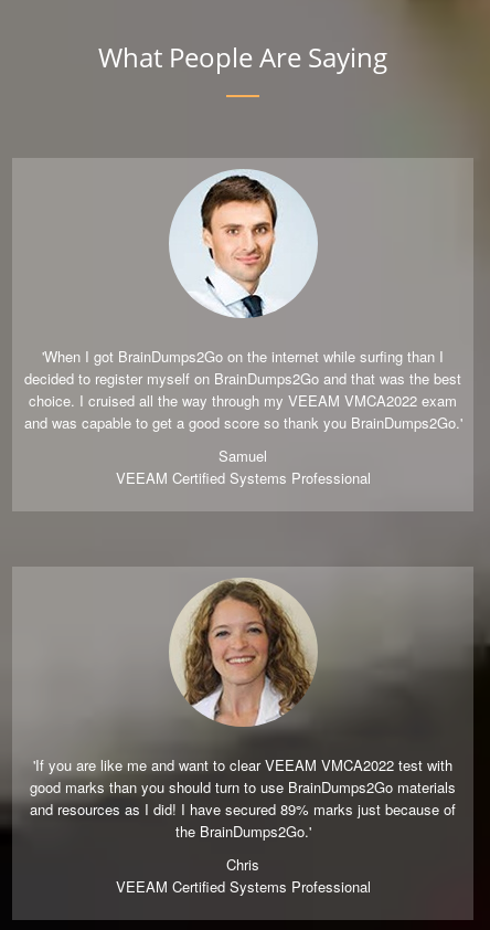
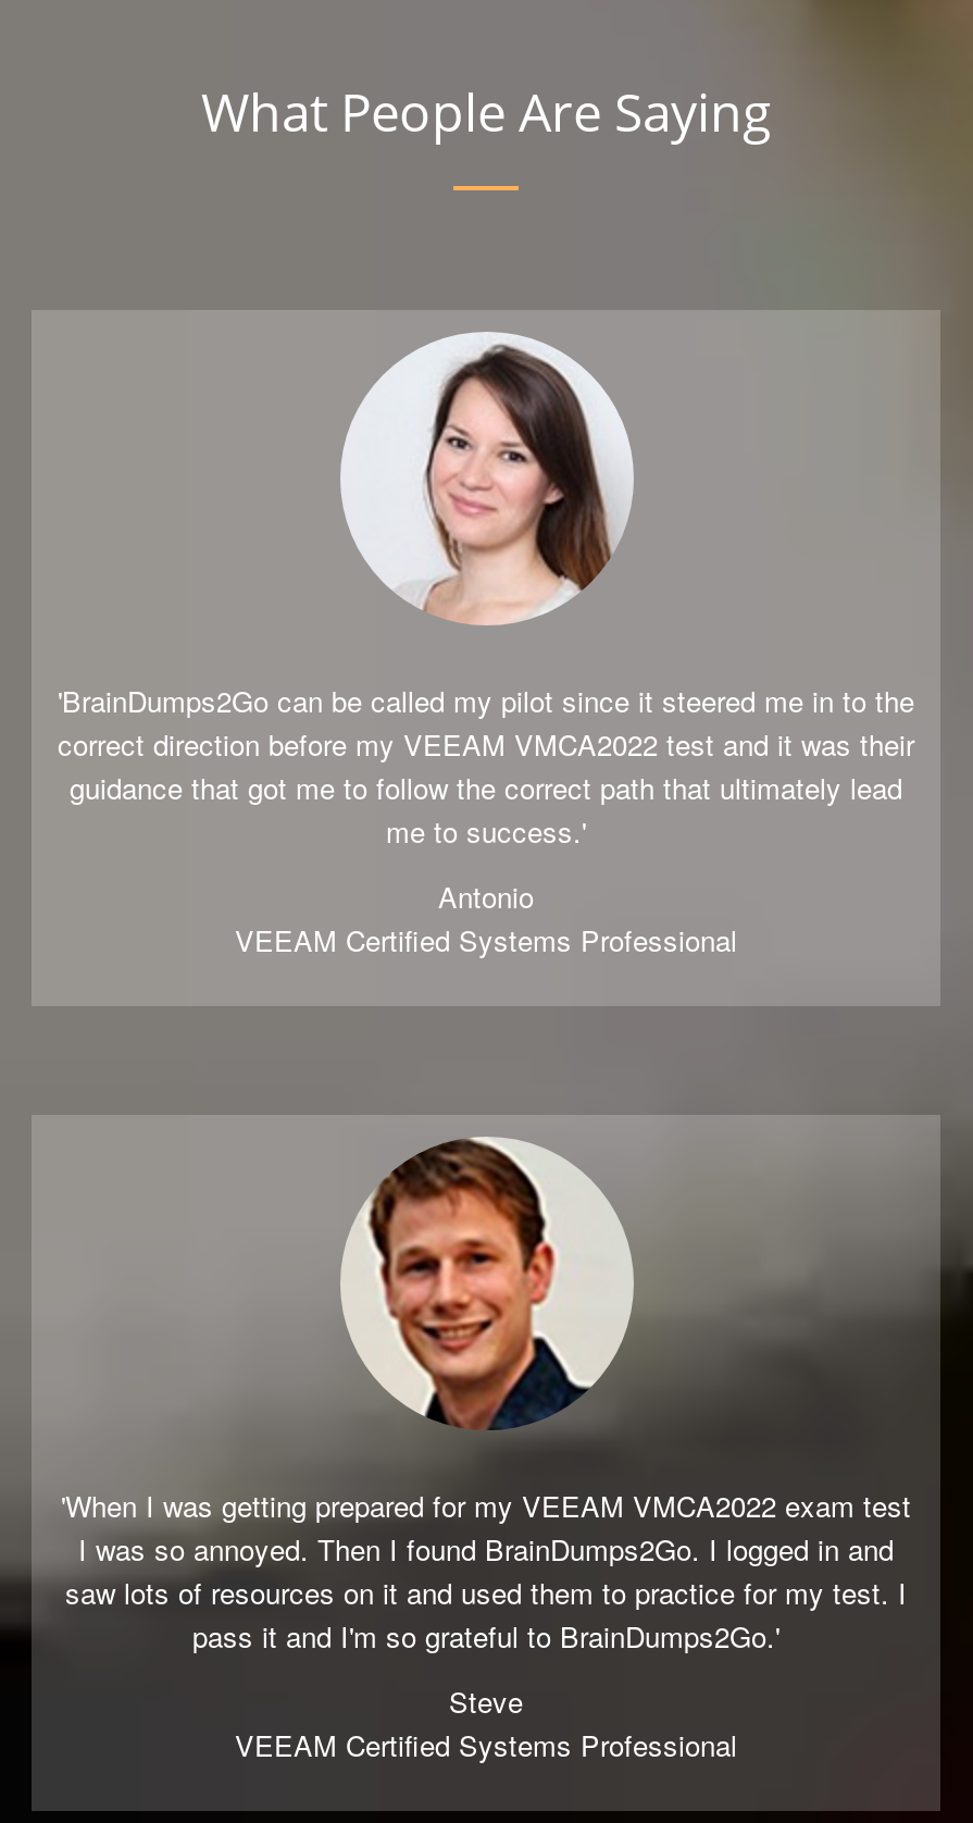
- [image]
- 'When I got BrainDumps2Go on the internet while surfing than I
- decided to register myself on BrainDumps2Go and that was the best
- choice. I cruised all the way through my VEEAM VMCA2022 exam
- and was capable to get a good score so thank you BrainDumps2Go.'
+ [image]
+ 'BrainDumps2Go can be called my pilot since it steered me in to the
+ correct direction before my VEEAM VMCA2022 test and it was their
+ guidance that got me to follow the correct path that ultimately lead
+ me to success.'

- Samuel
+ Antonio

- [image]
- 'If you are like me and want to clear VEEAM VMCA2022 test with
- good marks than you should turn to use BrainDumps2Go materials
- and resources as I did! I have secured 89% marks just because of
- the BrainDumps2Go.'
+ [image]
+ 'When I was getting prepared for my VEEAM VMCA2022 exam test
+ I was so annoyed. Then I found BrainDumps2Go. I logged in and
+ saw lots of resources on it and used them to practice for my test. I
+ pass it and I'm so grateful to BrainDumps2Go.'

- Chris
+ Steve
